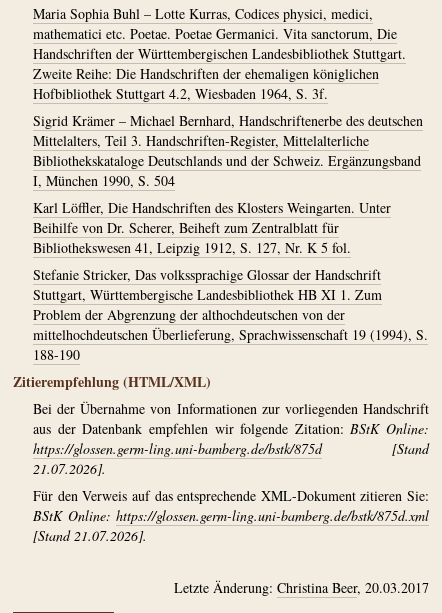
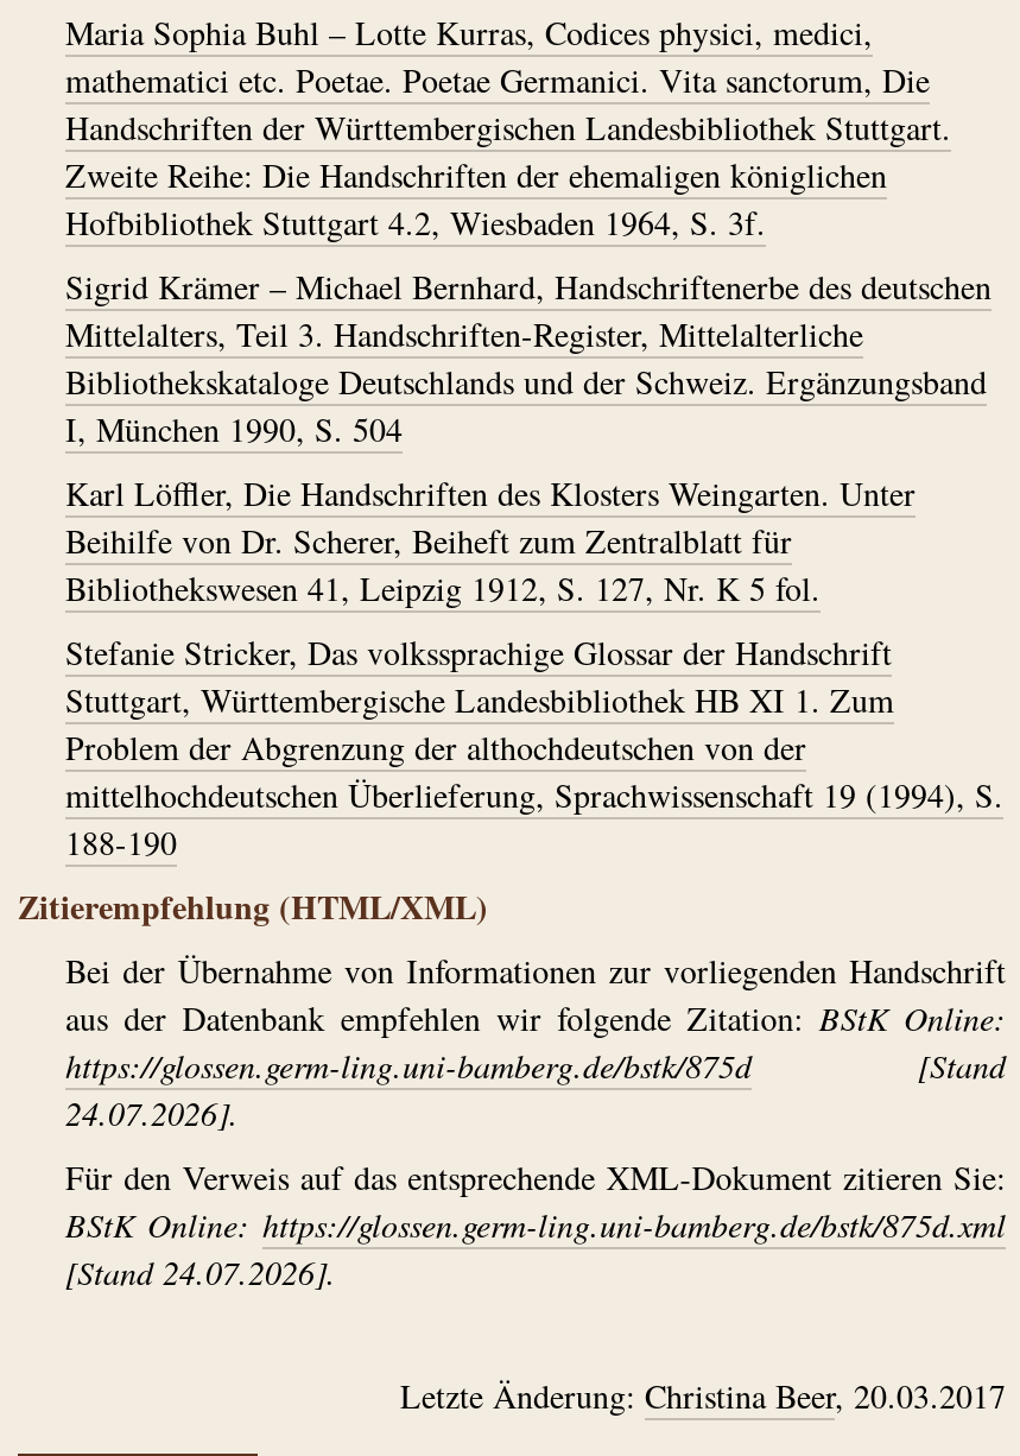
- 21.07.2026].
+ 24.07.2026].

- [Stand 21.07.2026].
+ [Stand 24.07.2026].
